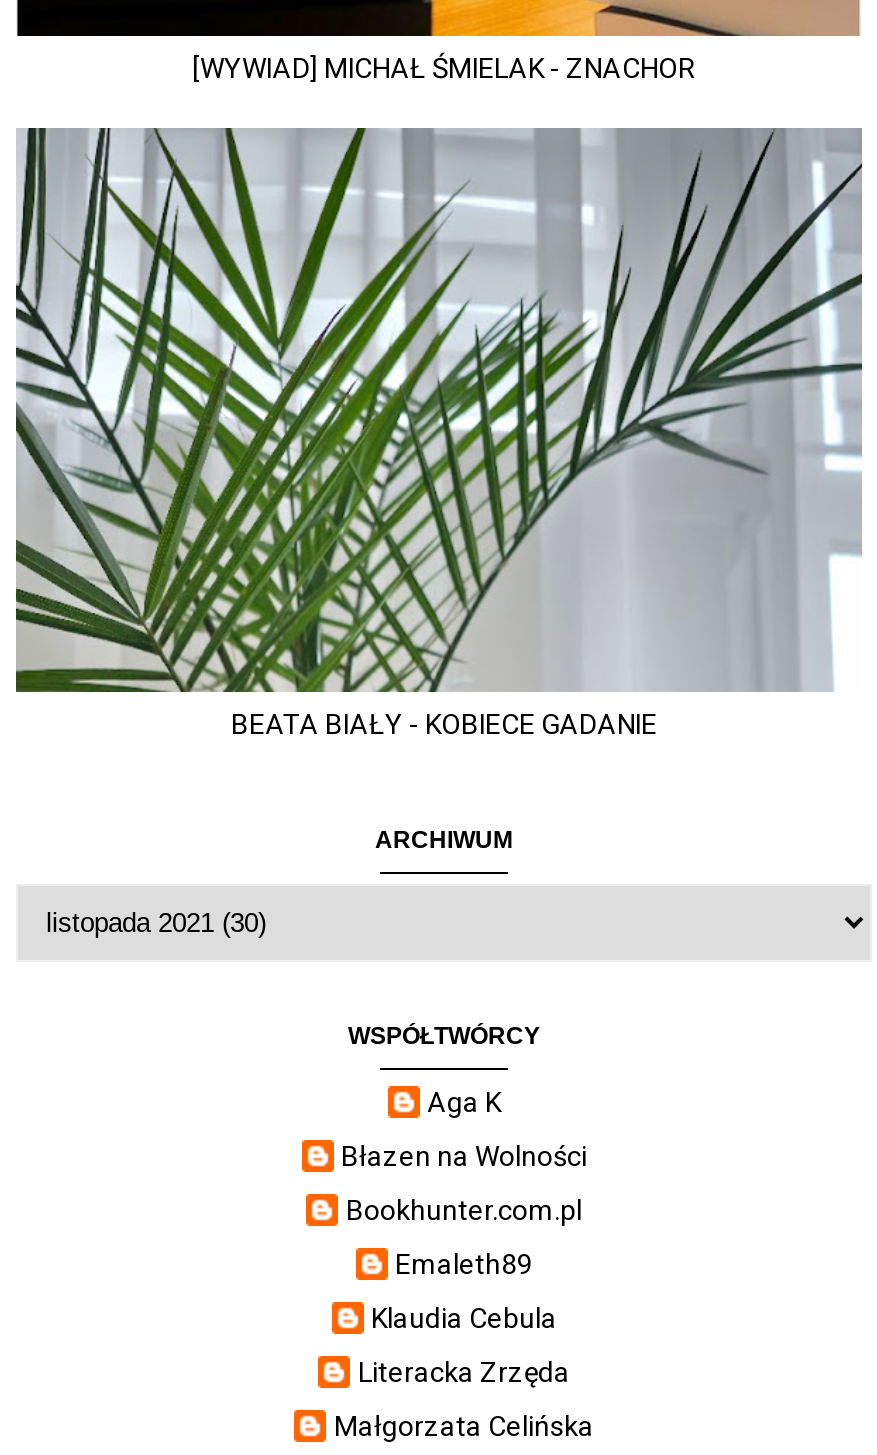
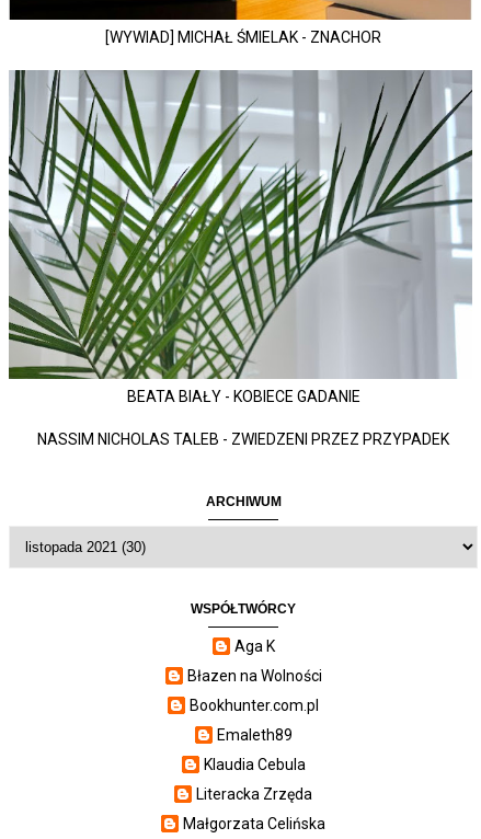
+ NASSIM NICHOLAS TALEB - ZWIEDZENI PRZEZ PRZYPADEK
